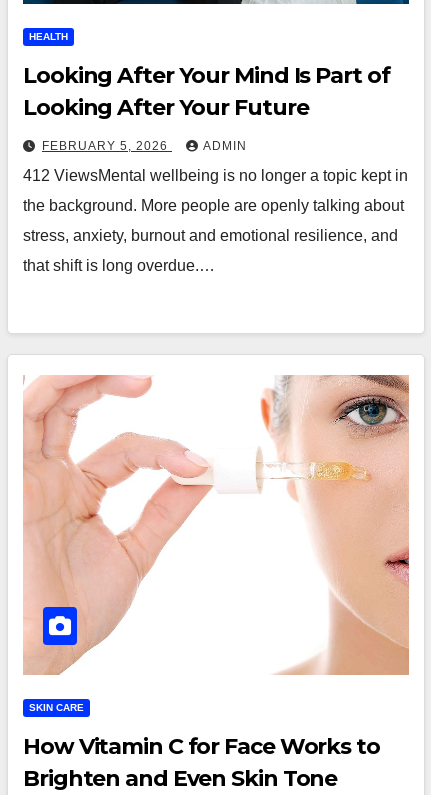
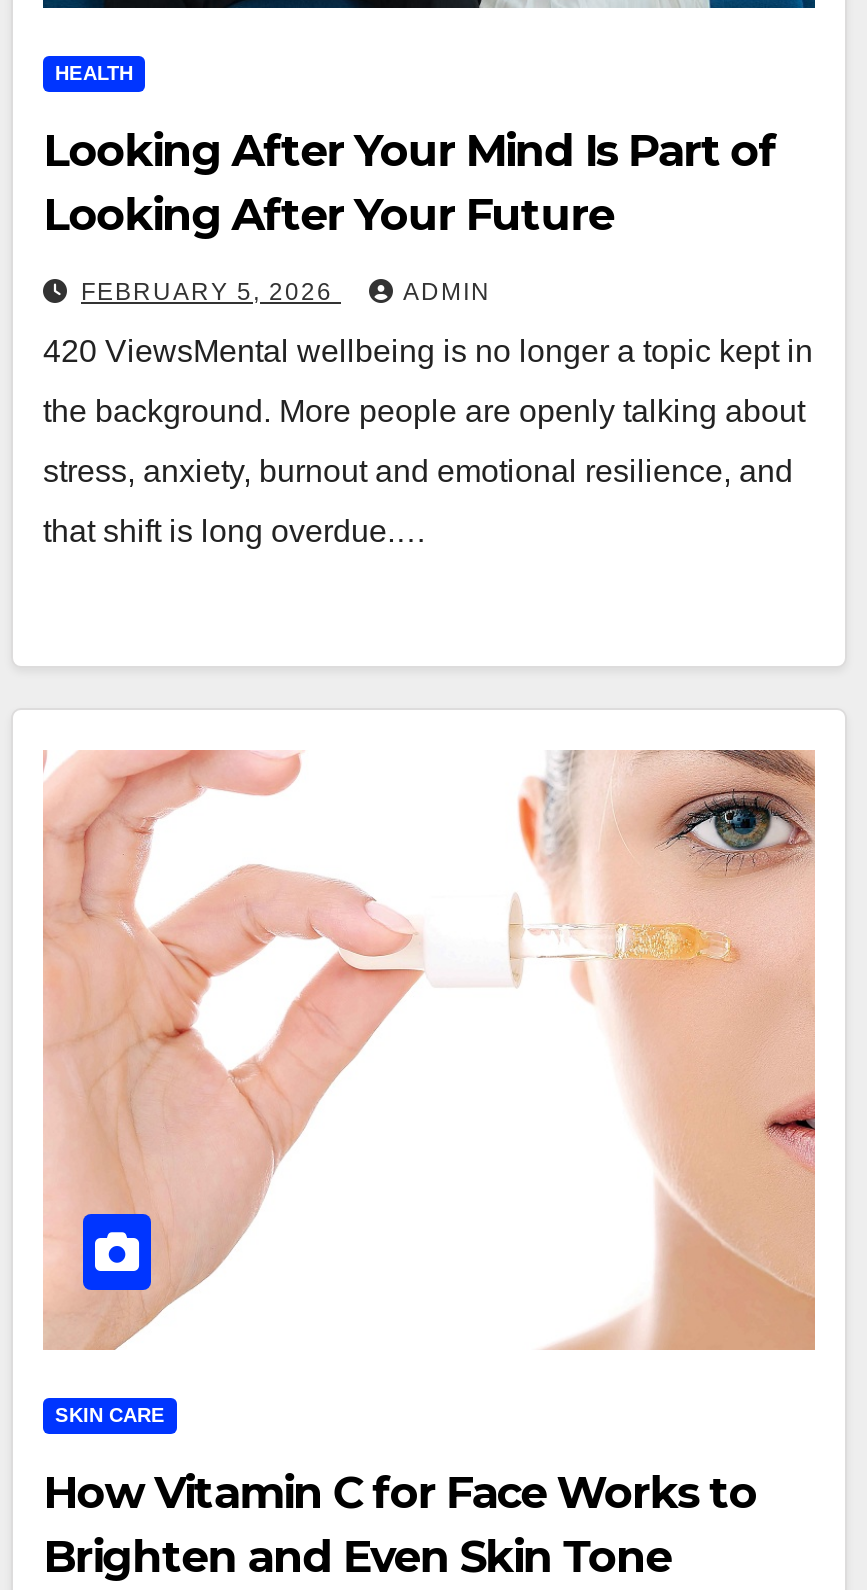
- 412 ViewsMental wellbeing is no longer a topic kept in
+ 420 ViewsMental wellbeing is no longer a topic kept in
